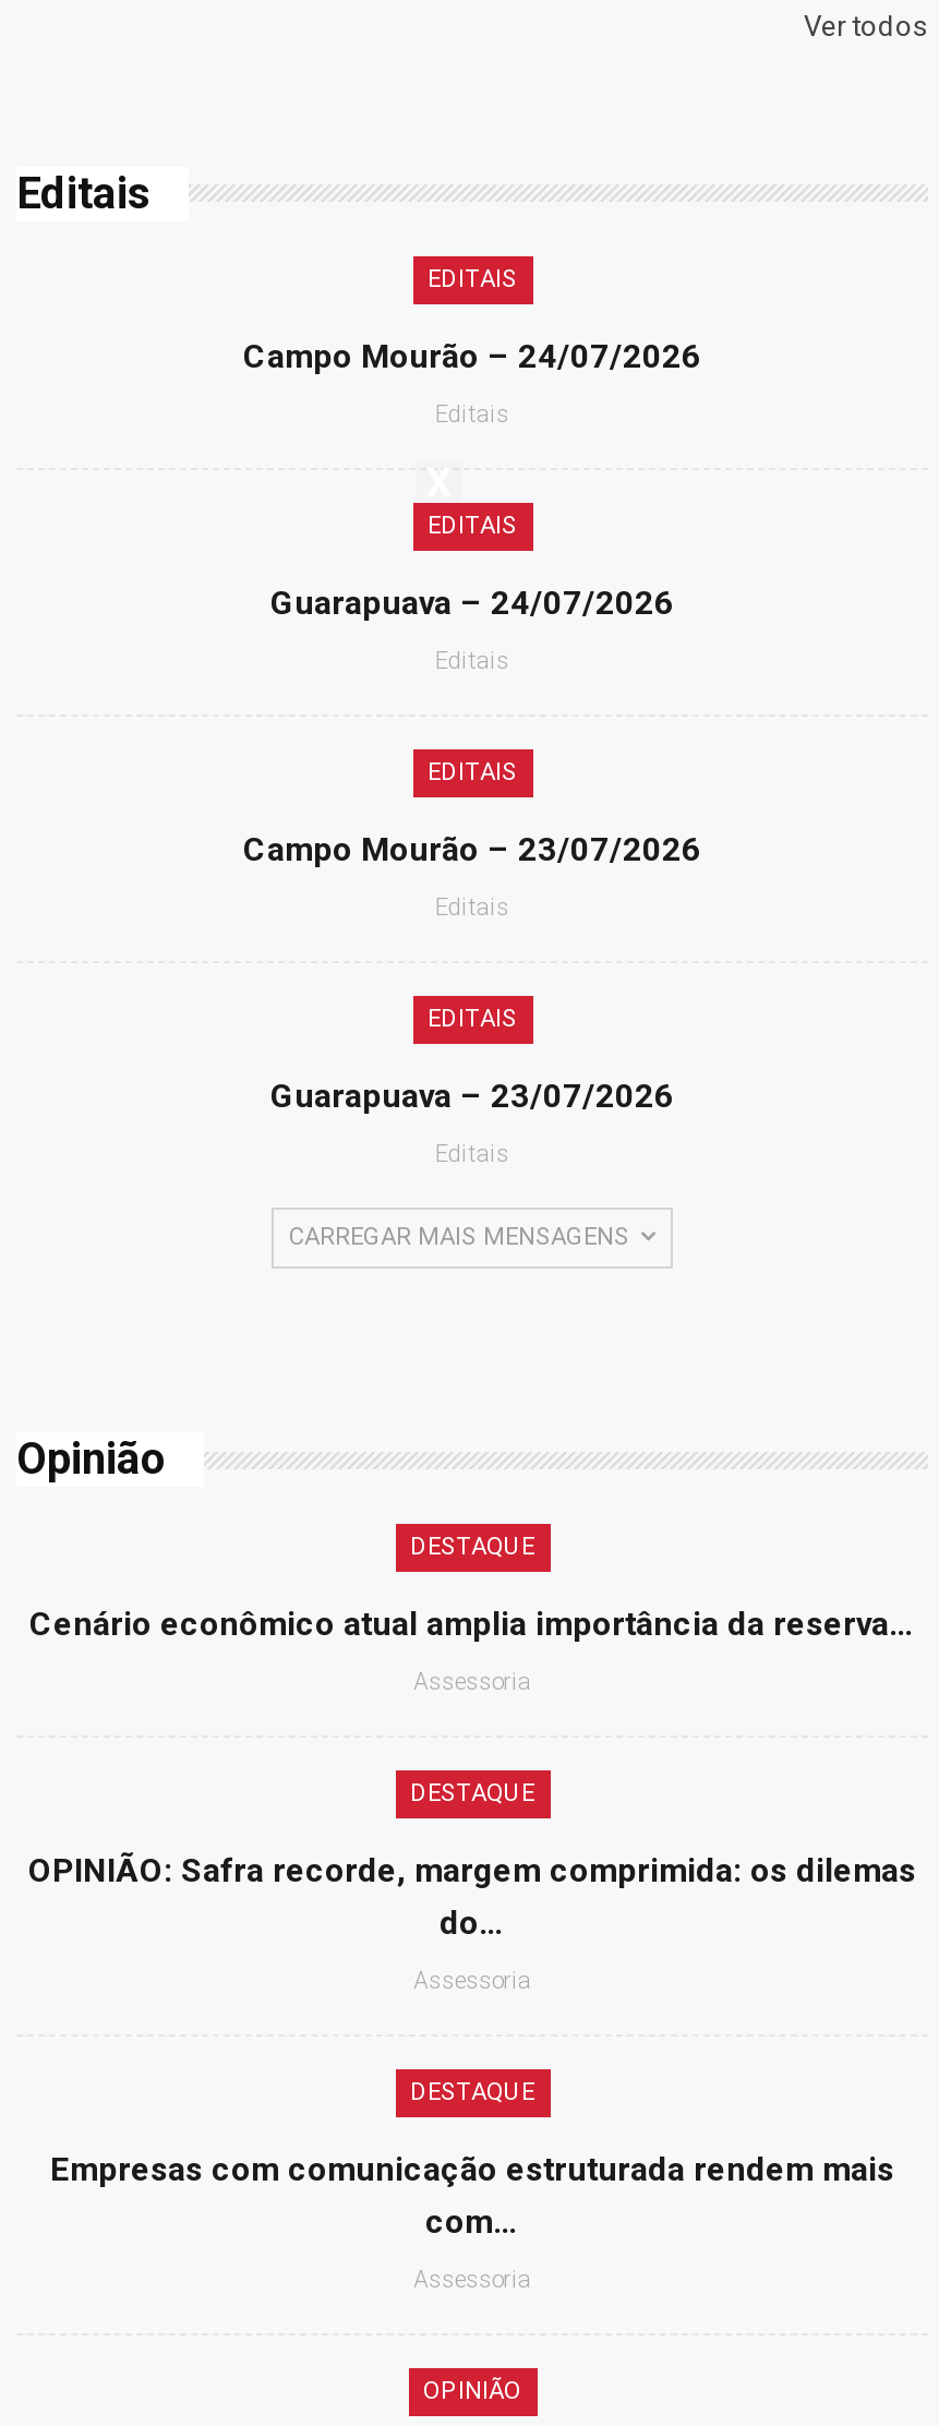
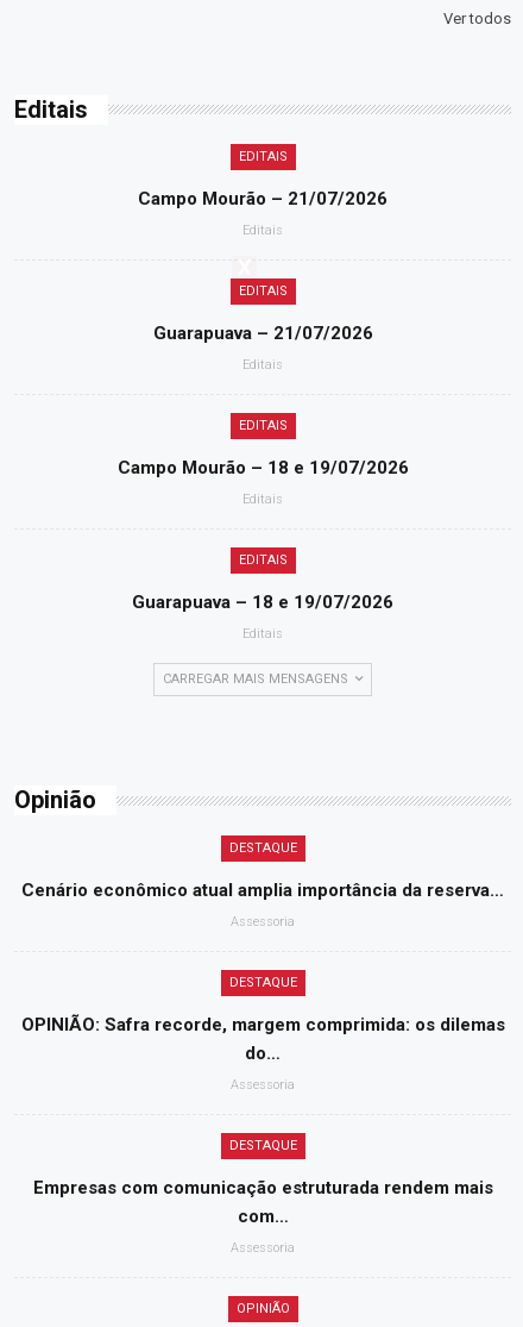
- Campo Mourão – 24/07/2026
+ Campo Mourão – 21/07/2026

- Guarapuava – 24/07/2026
+ Guarapuava – 21/07/2026

- Campo Mourão – 23/07/2026
+ Campo Mourão – 18 e 19/07/2026

- Guarapuava – 23/07/2026
+ Guarapuava – 18 e 19/07/2026
